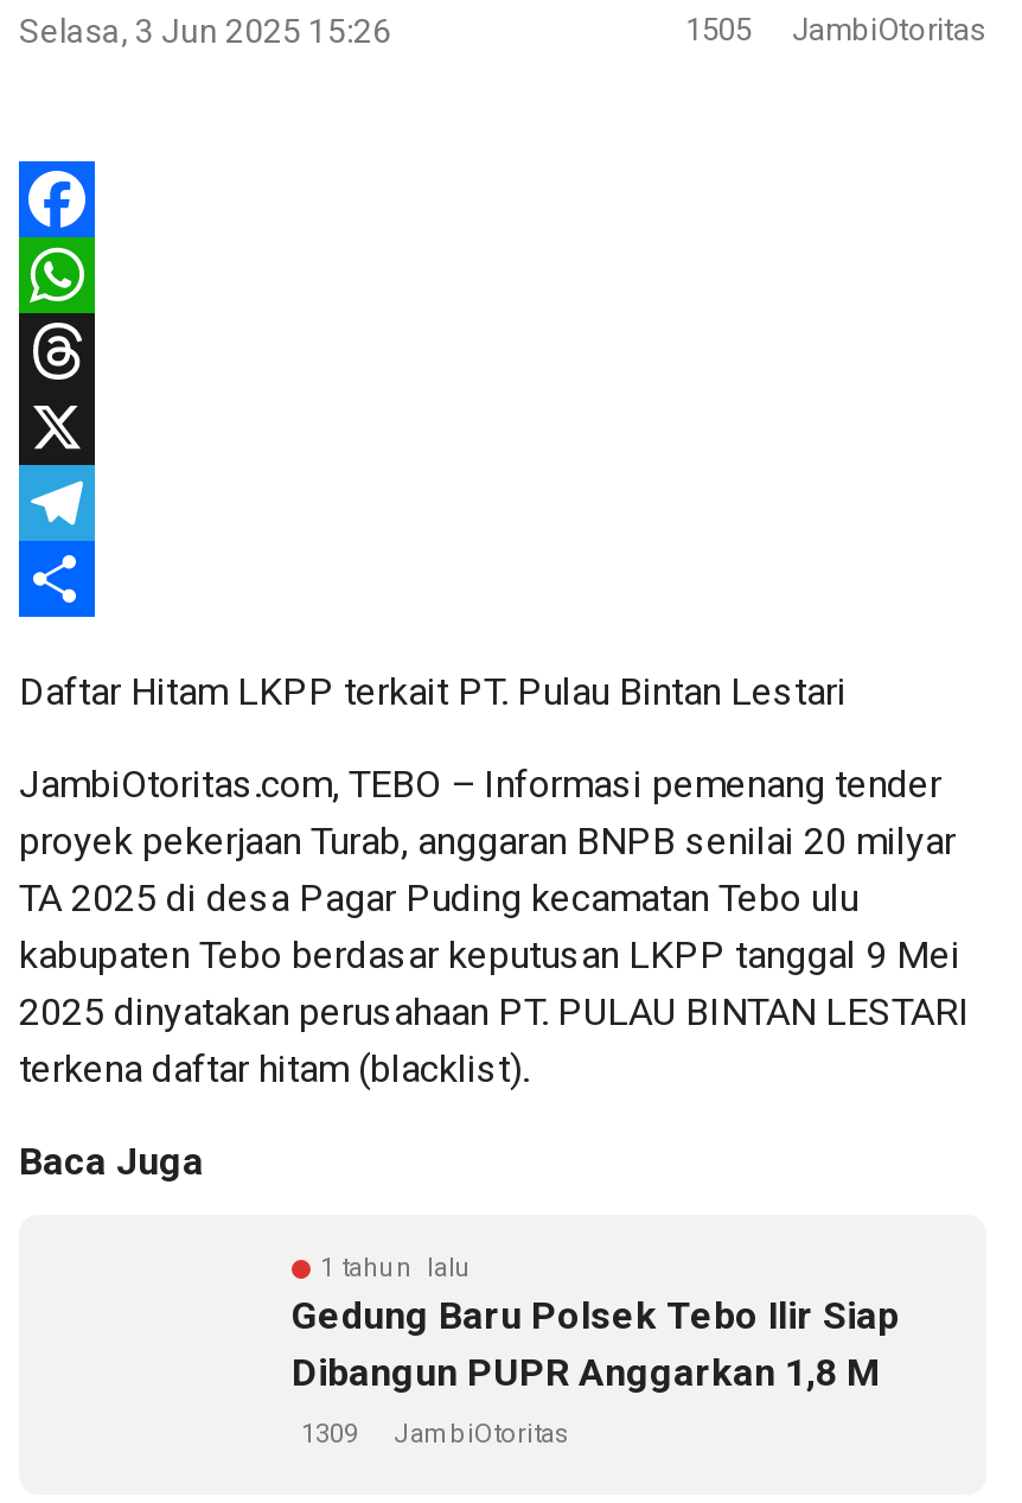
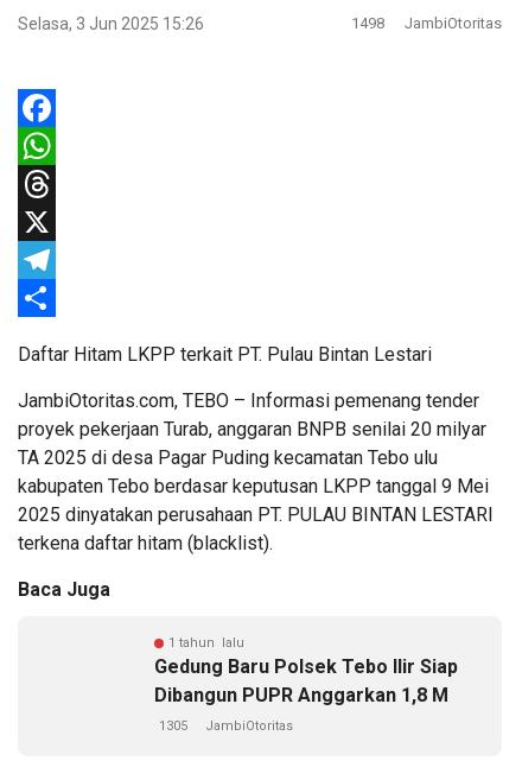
- 1505 JambiOtoritas
+ 1498 JambiOtoritas

- 1309 JambiOtoritas
+ 1305 JambiOtoritas
